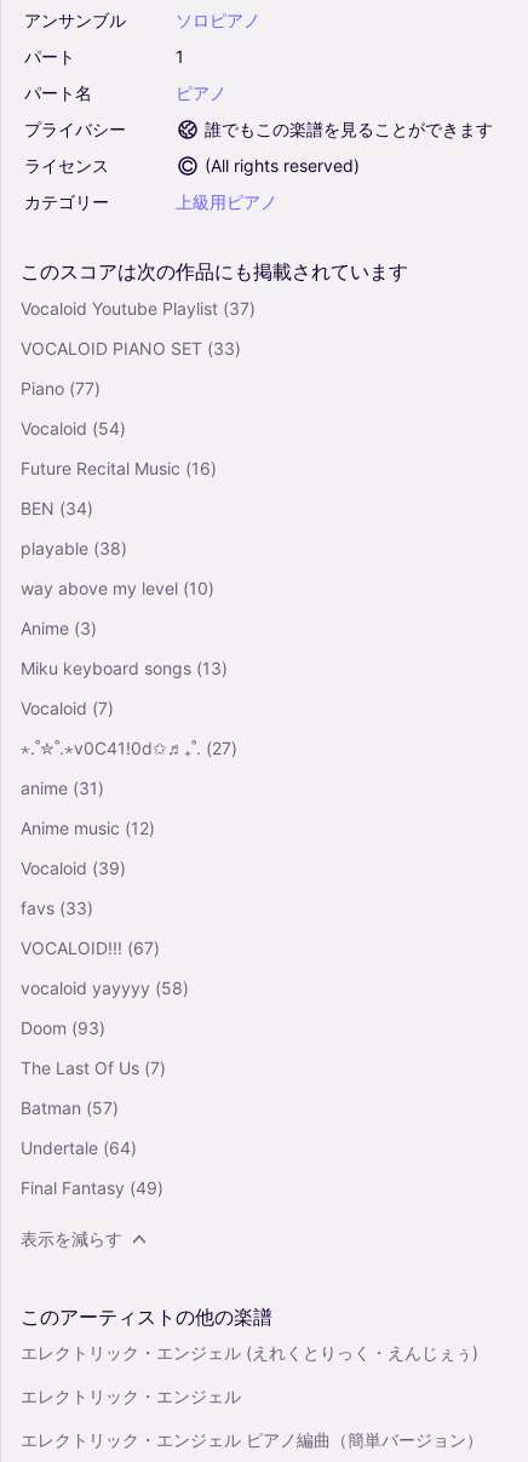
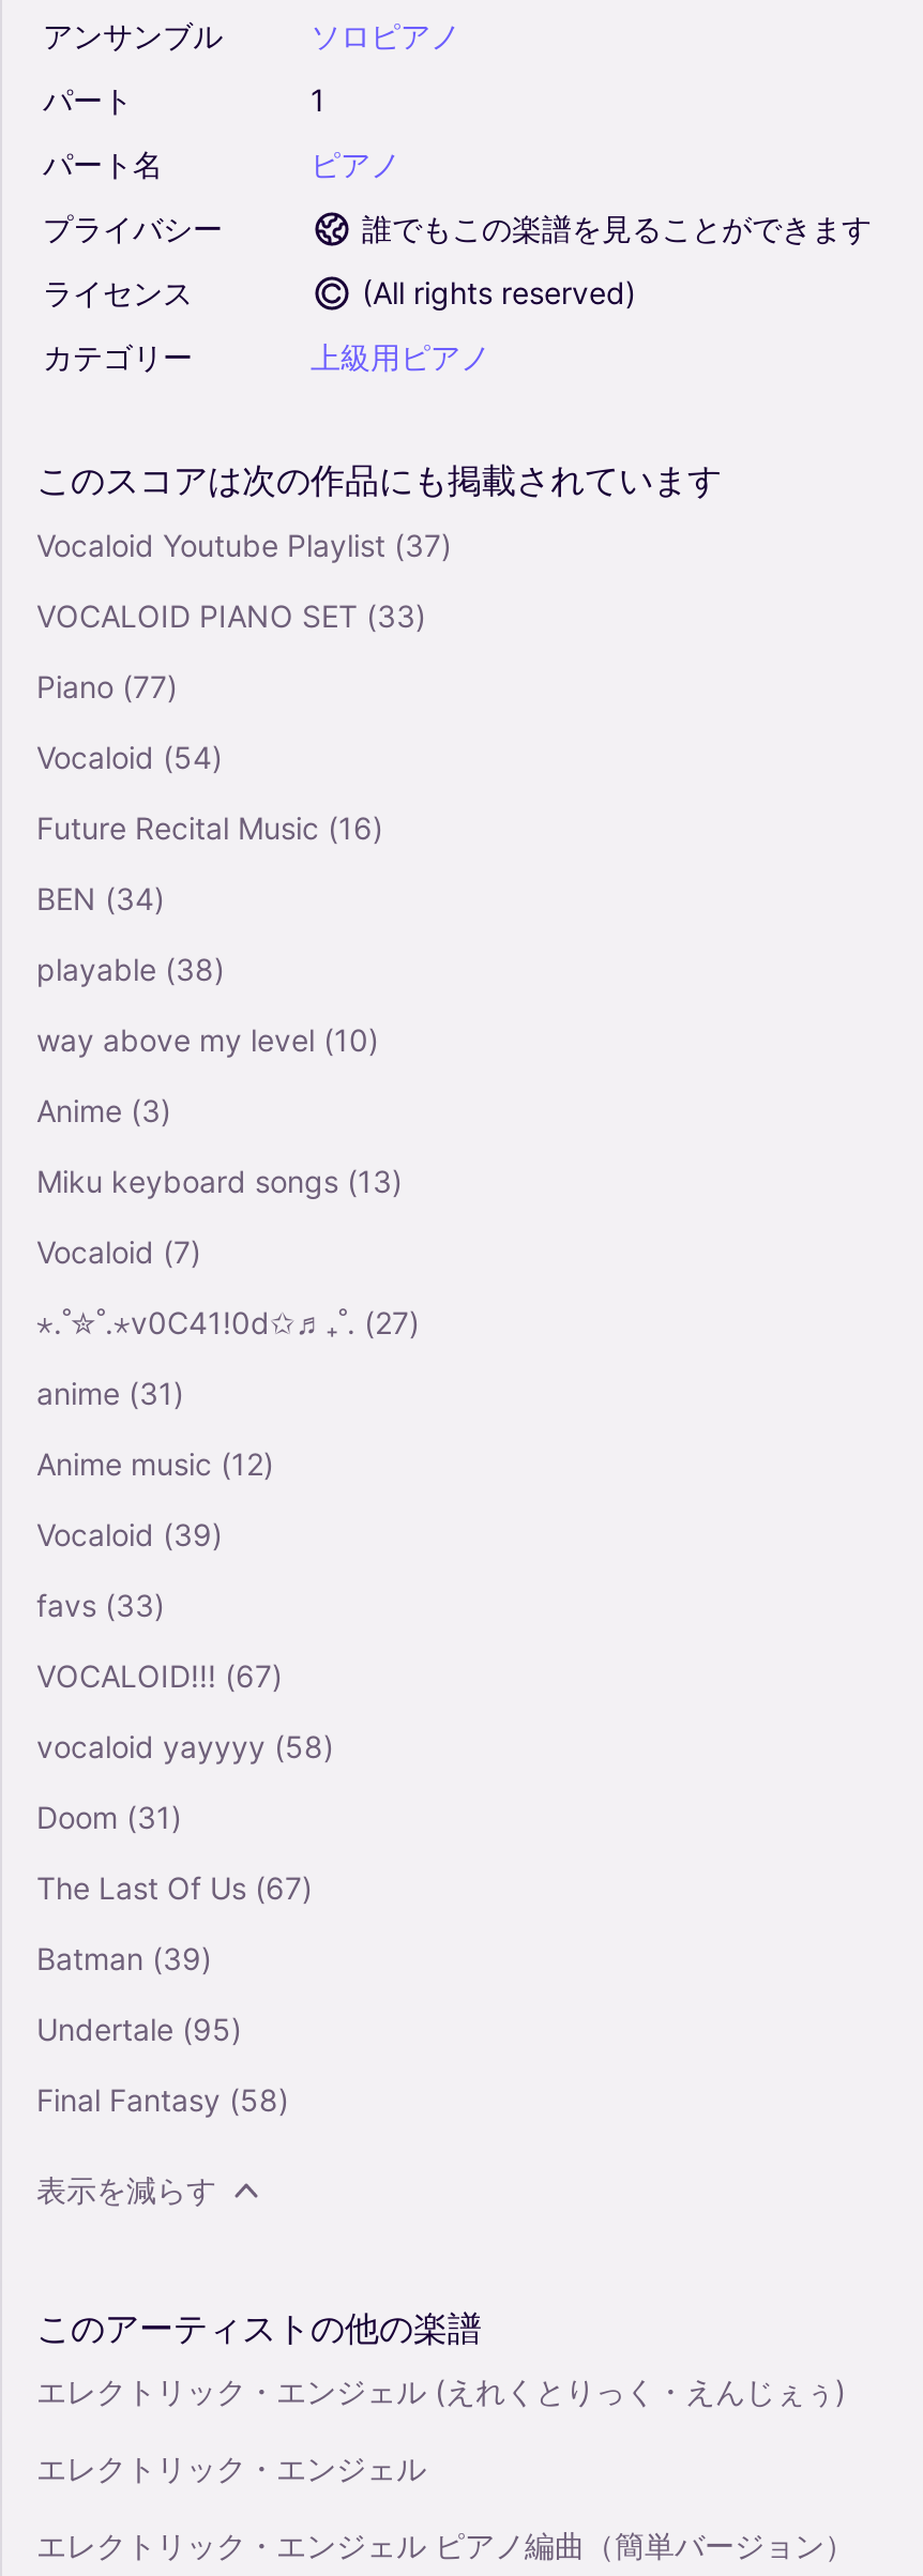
- Doom (93)
+ Doom (31)

- The Last Of Us (7)
+ The Last Of Us (67)

- Batman (57)
+ Batman (39)

- Undertale (64)
+ Undertale (95)

- Final Fantasy (49)
+ Final Fantasy (58)
